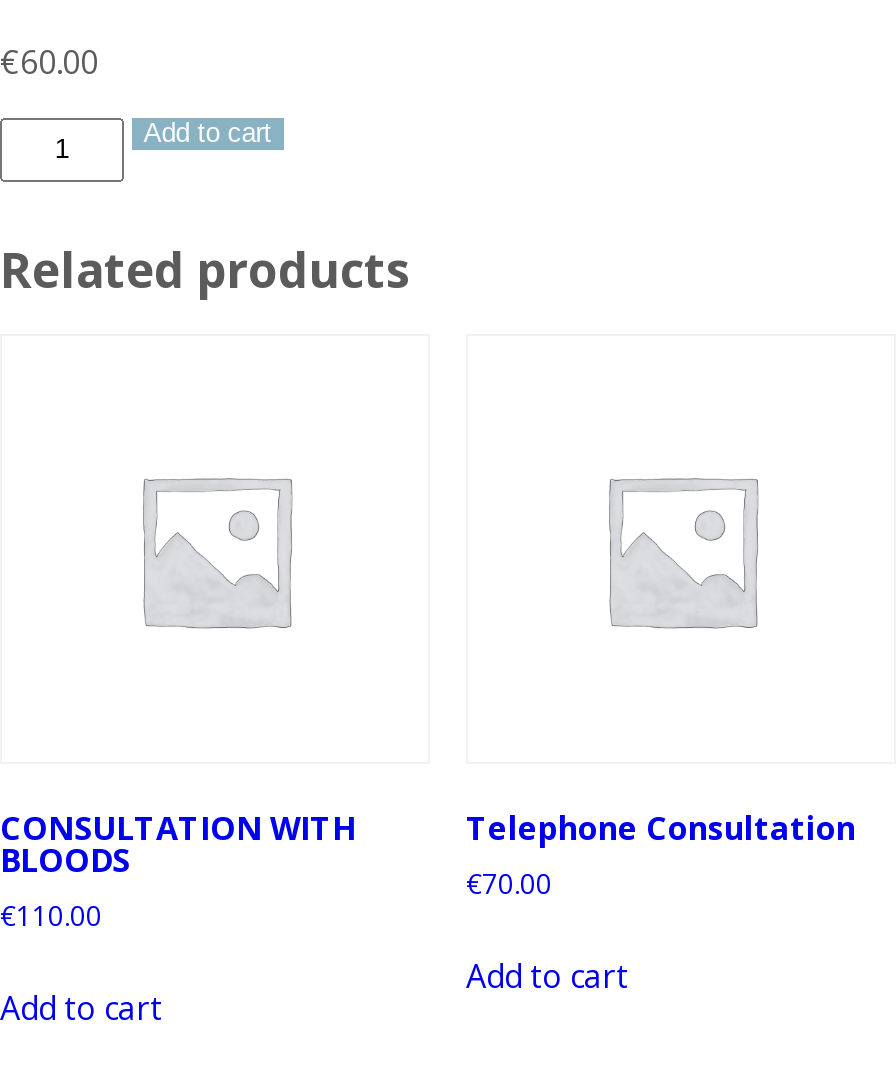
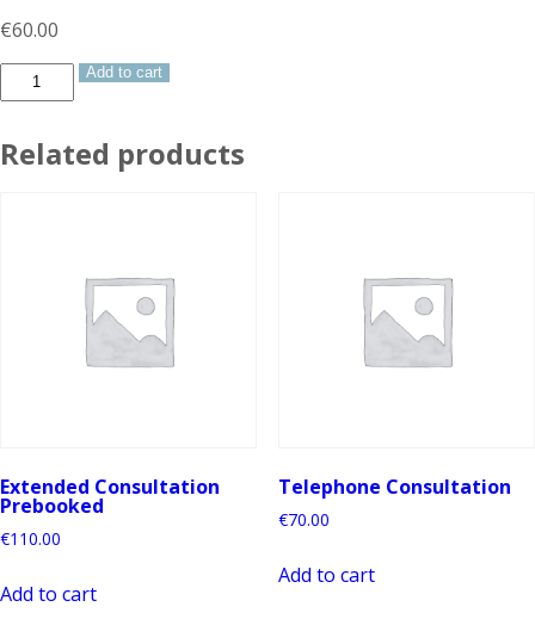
- CONSULTATION WITH
- BLOODS
+ Extended Consultation
+ Prebooked
